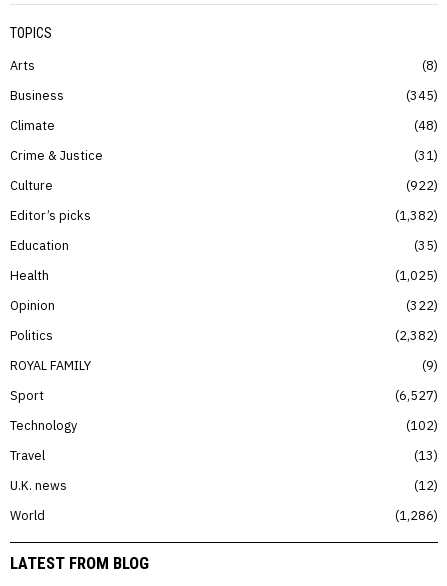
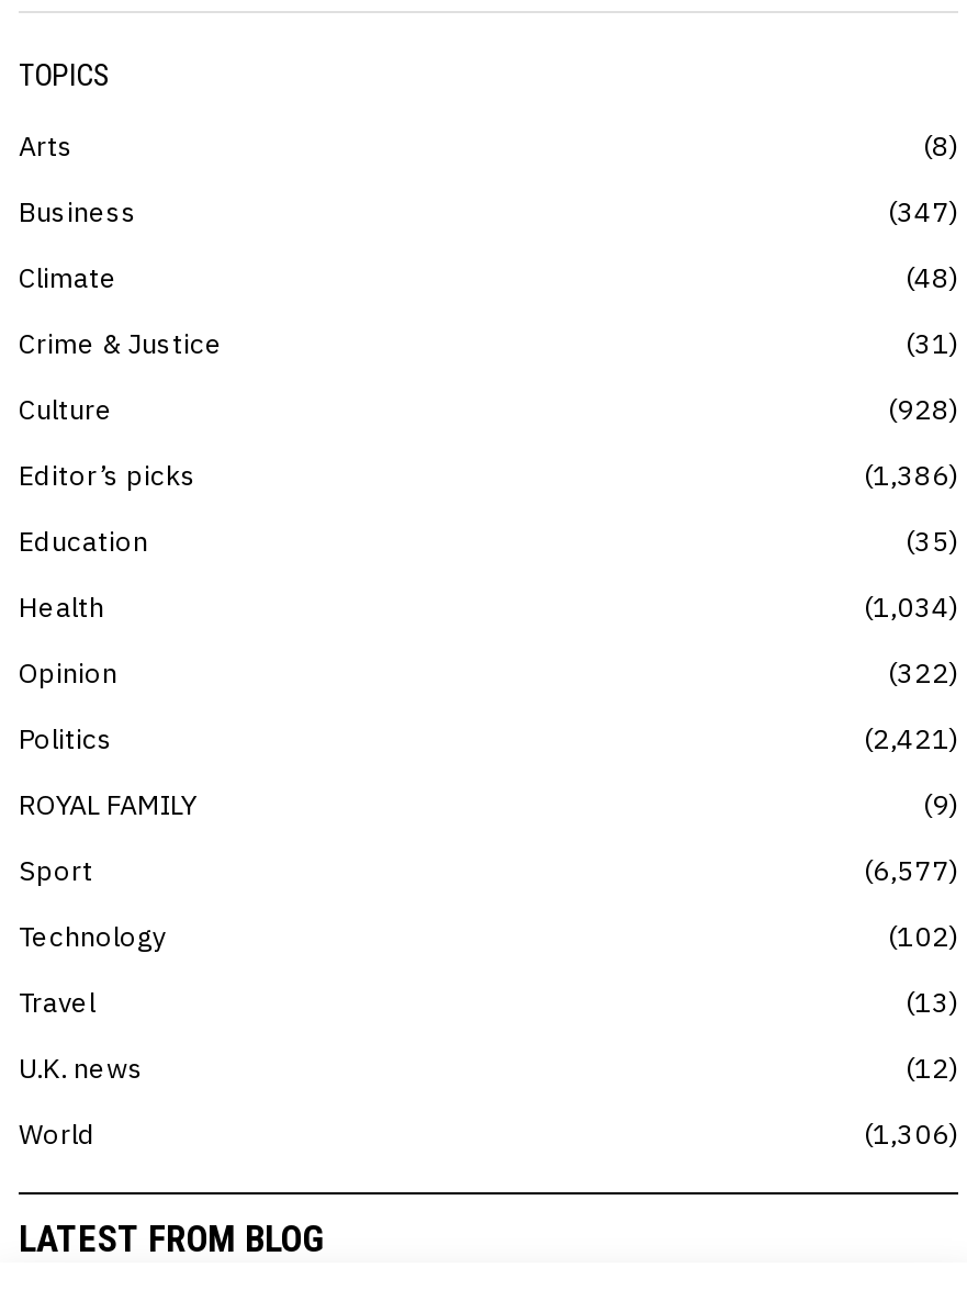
- 345
+ 347

- 922
+ 928

- 1,382
+ 1,386

- 1,025
+ 1,034

- 2,382
+ 2,421

- 6,527
+ 6,577

- 1,286
+ 1,306
